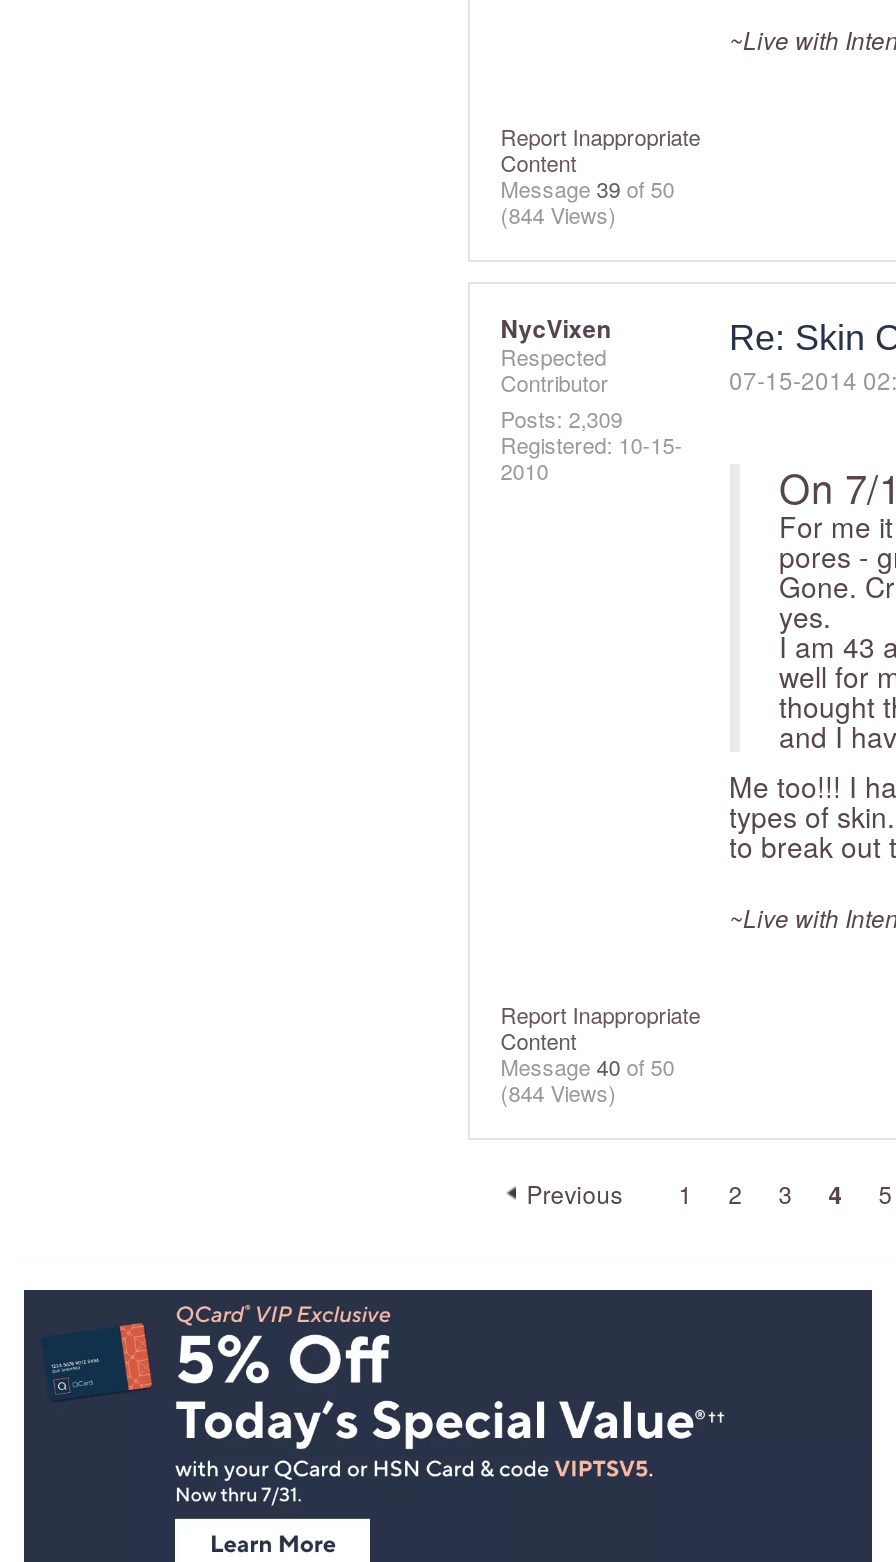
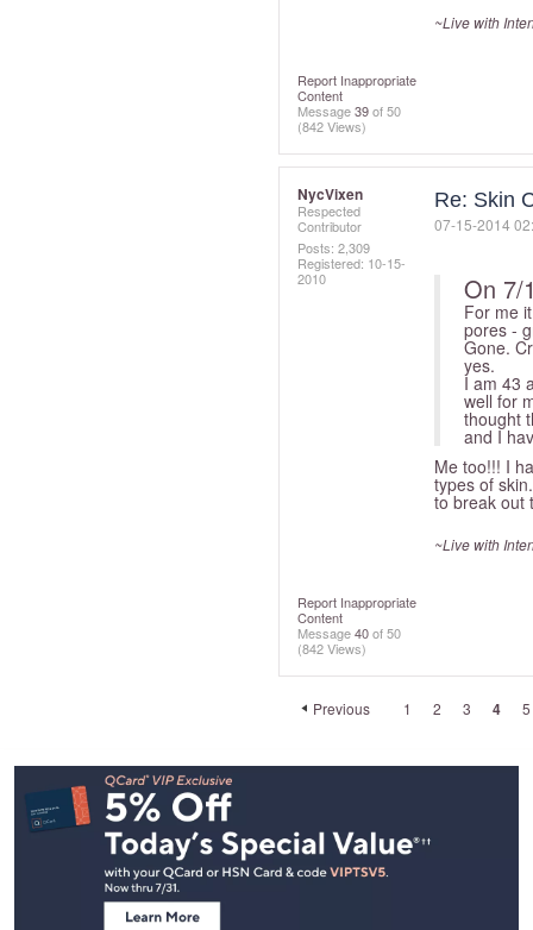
- (844 Views)
+ (842 Views)

- (844 Views)
+ (842 Views)
